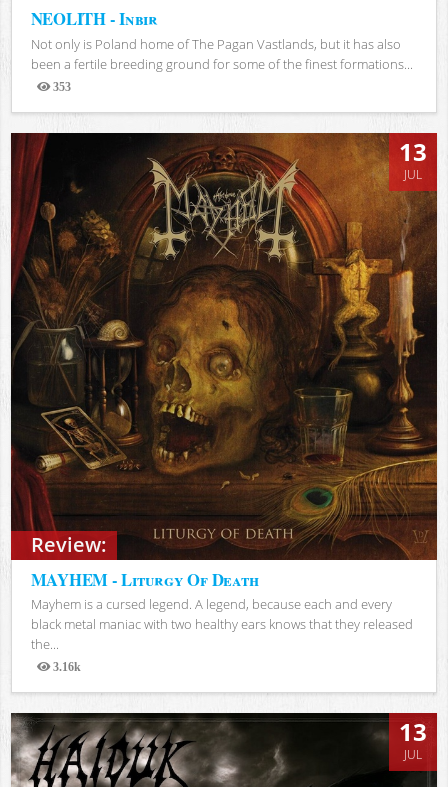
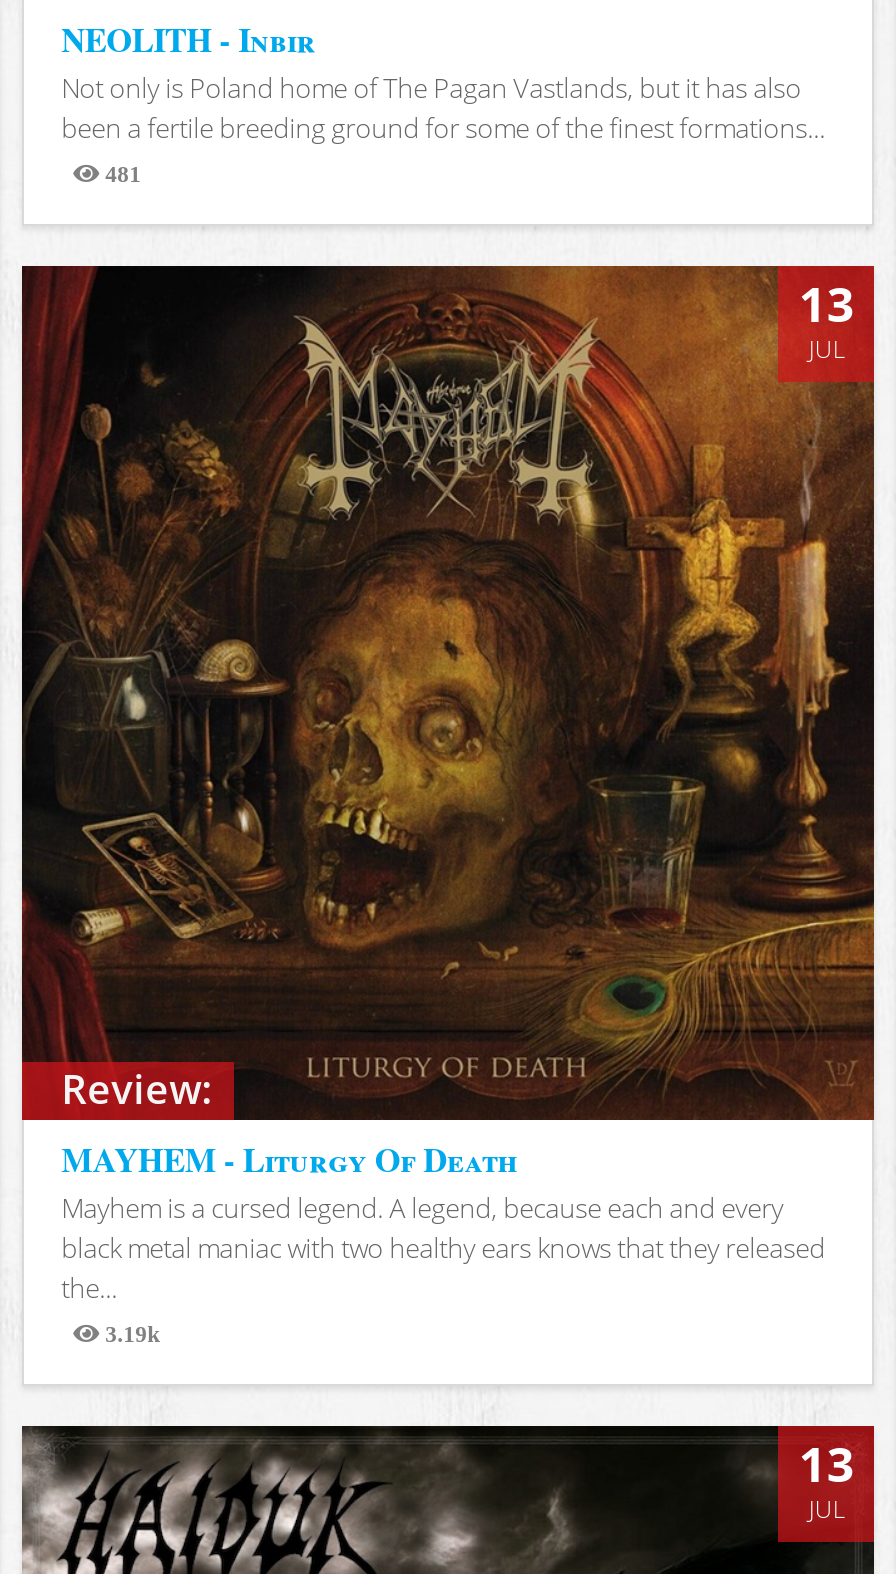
- 353
+ 481

- 3.16k
+ 3.19k
